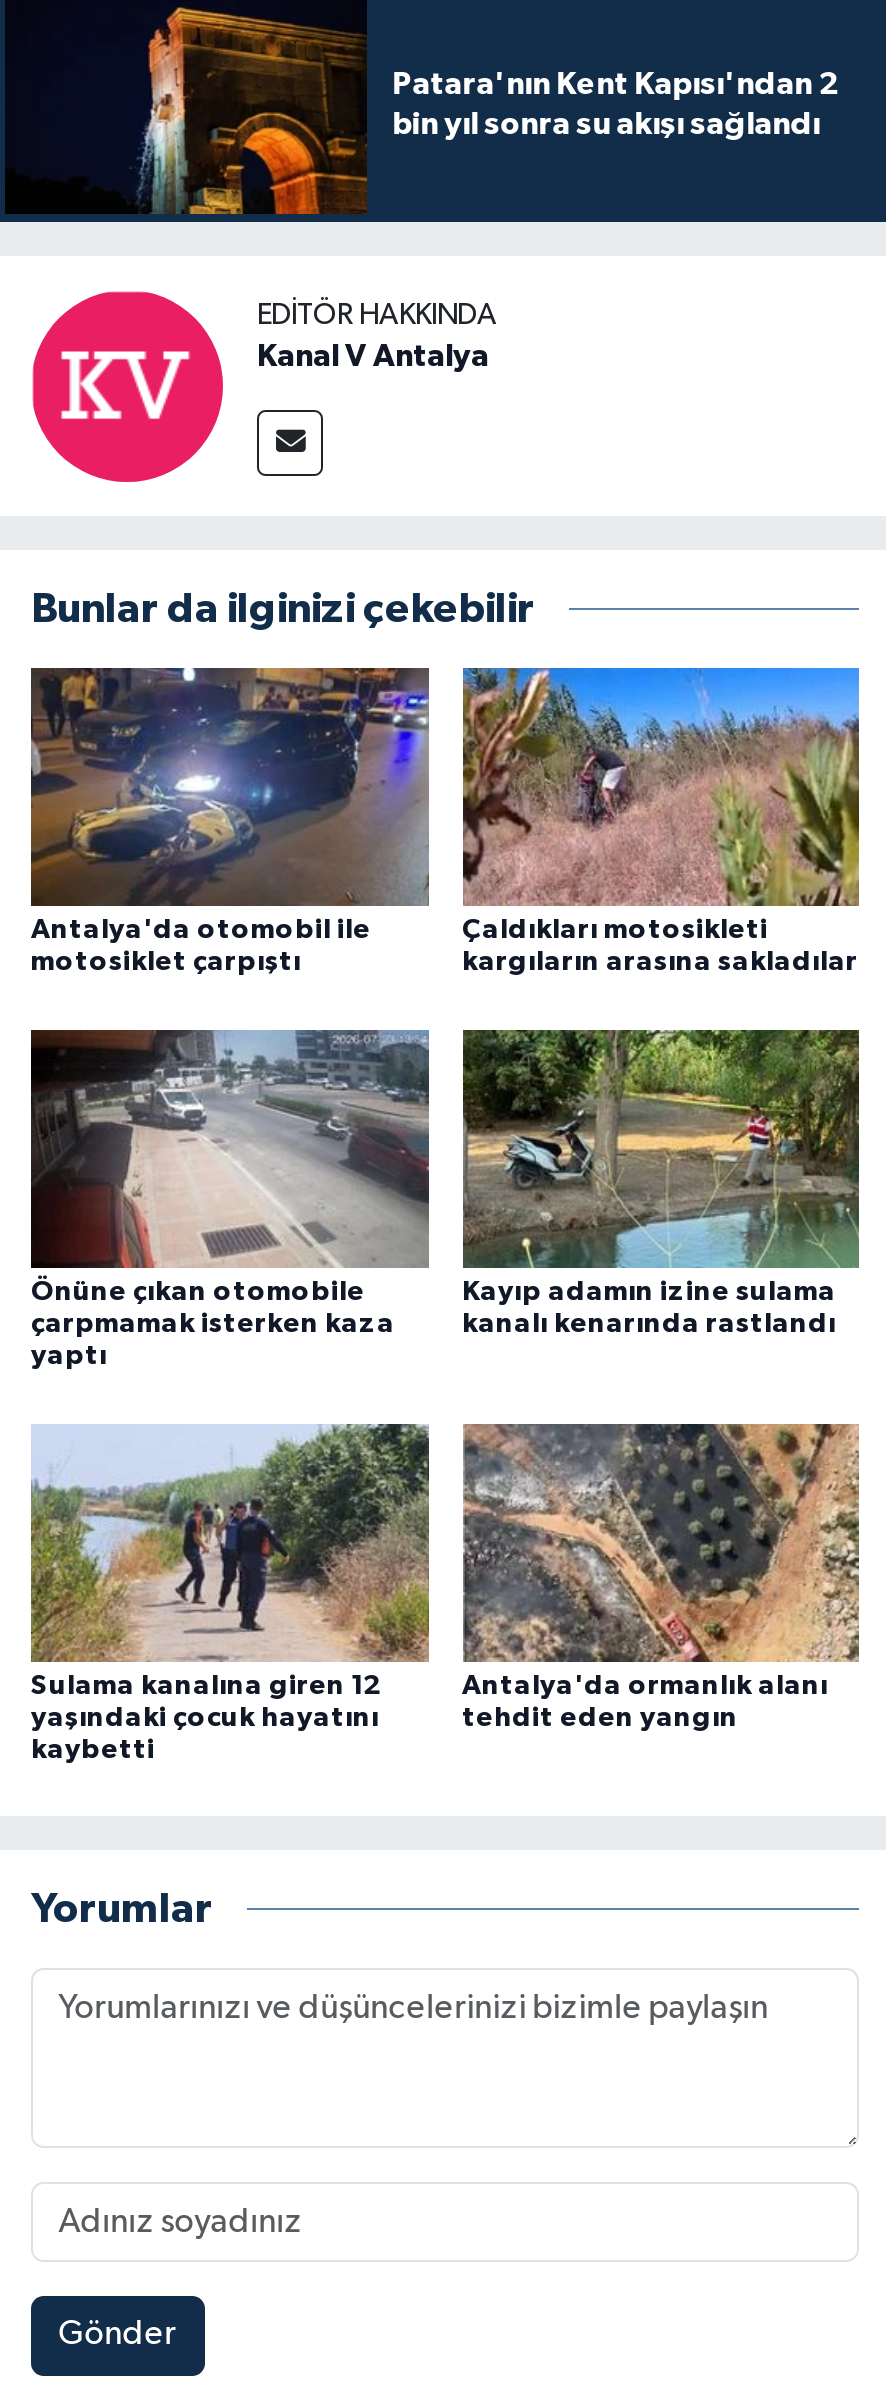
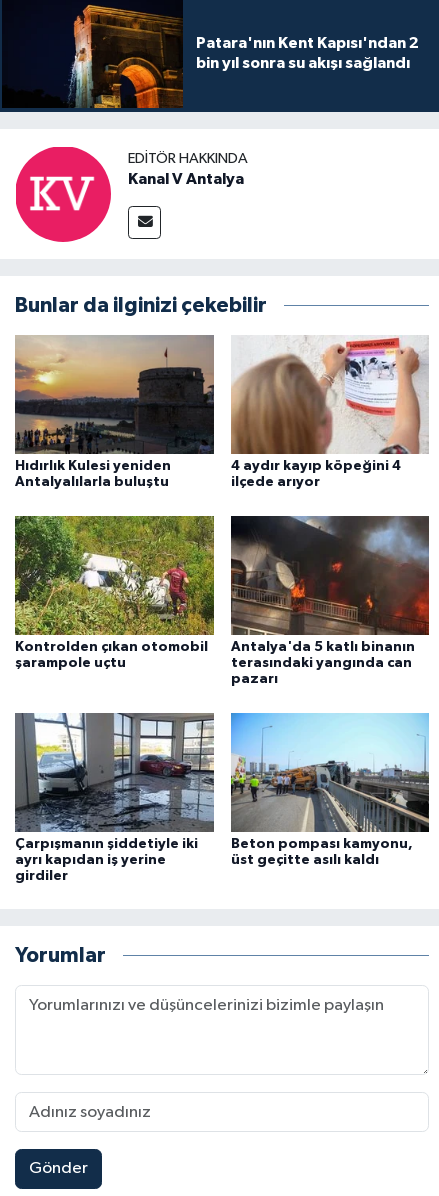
- [image]
- Antalya'da otomobil ile
- motosiklet çarpıştı
+ [image]
+ Hıdırlık Kulesi yeniden
+ Antalyalılarla buluştu

- [image]
- Çaldıkları motosikleti
- kargıların arasına sakladılar
+ [image]
+ 4 aydır kayıp köpeğini 4
+ ilçede arıyor

- [image]
- Önüne çıkan otomobile
- çarpmamak isterken kaza
- yaptı
+ [image]
+ Kontrolden çıkan otomobil
+ şarampole uçtu

- [image]
- Kayıp adamın izine sulama
- kanalı kenarında rastlandı
+ [image]
+ Antalya'da 5 katlı binanın
+ terasındaki yangında can
+ pazarı

- [image]
- Sulama kanalına giren 12
- yaşındaki çocuk hayatını
- kaybetti
+ [image]
+ Çarpışmanın şiddetiyle iki
+ ayrı kapıdan iş yerine
+ girdiler

- [image]
- Antalya'da ormanlık alanı
- tehdit eden yangın
+ [image]
+ Beton pompası kamyonu,
+ üst geçitte asılı kaldı
